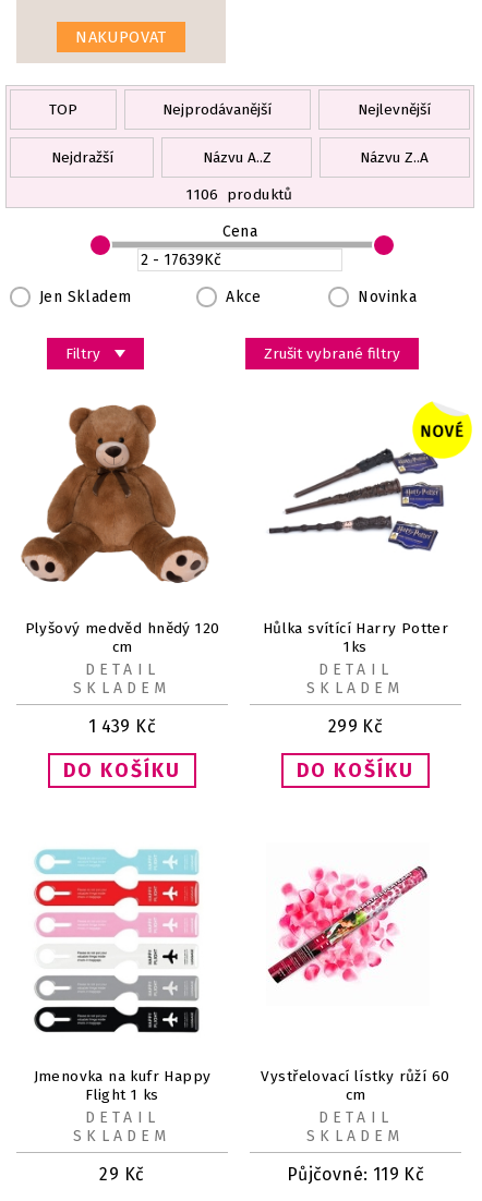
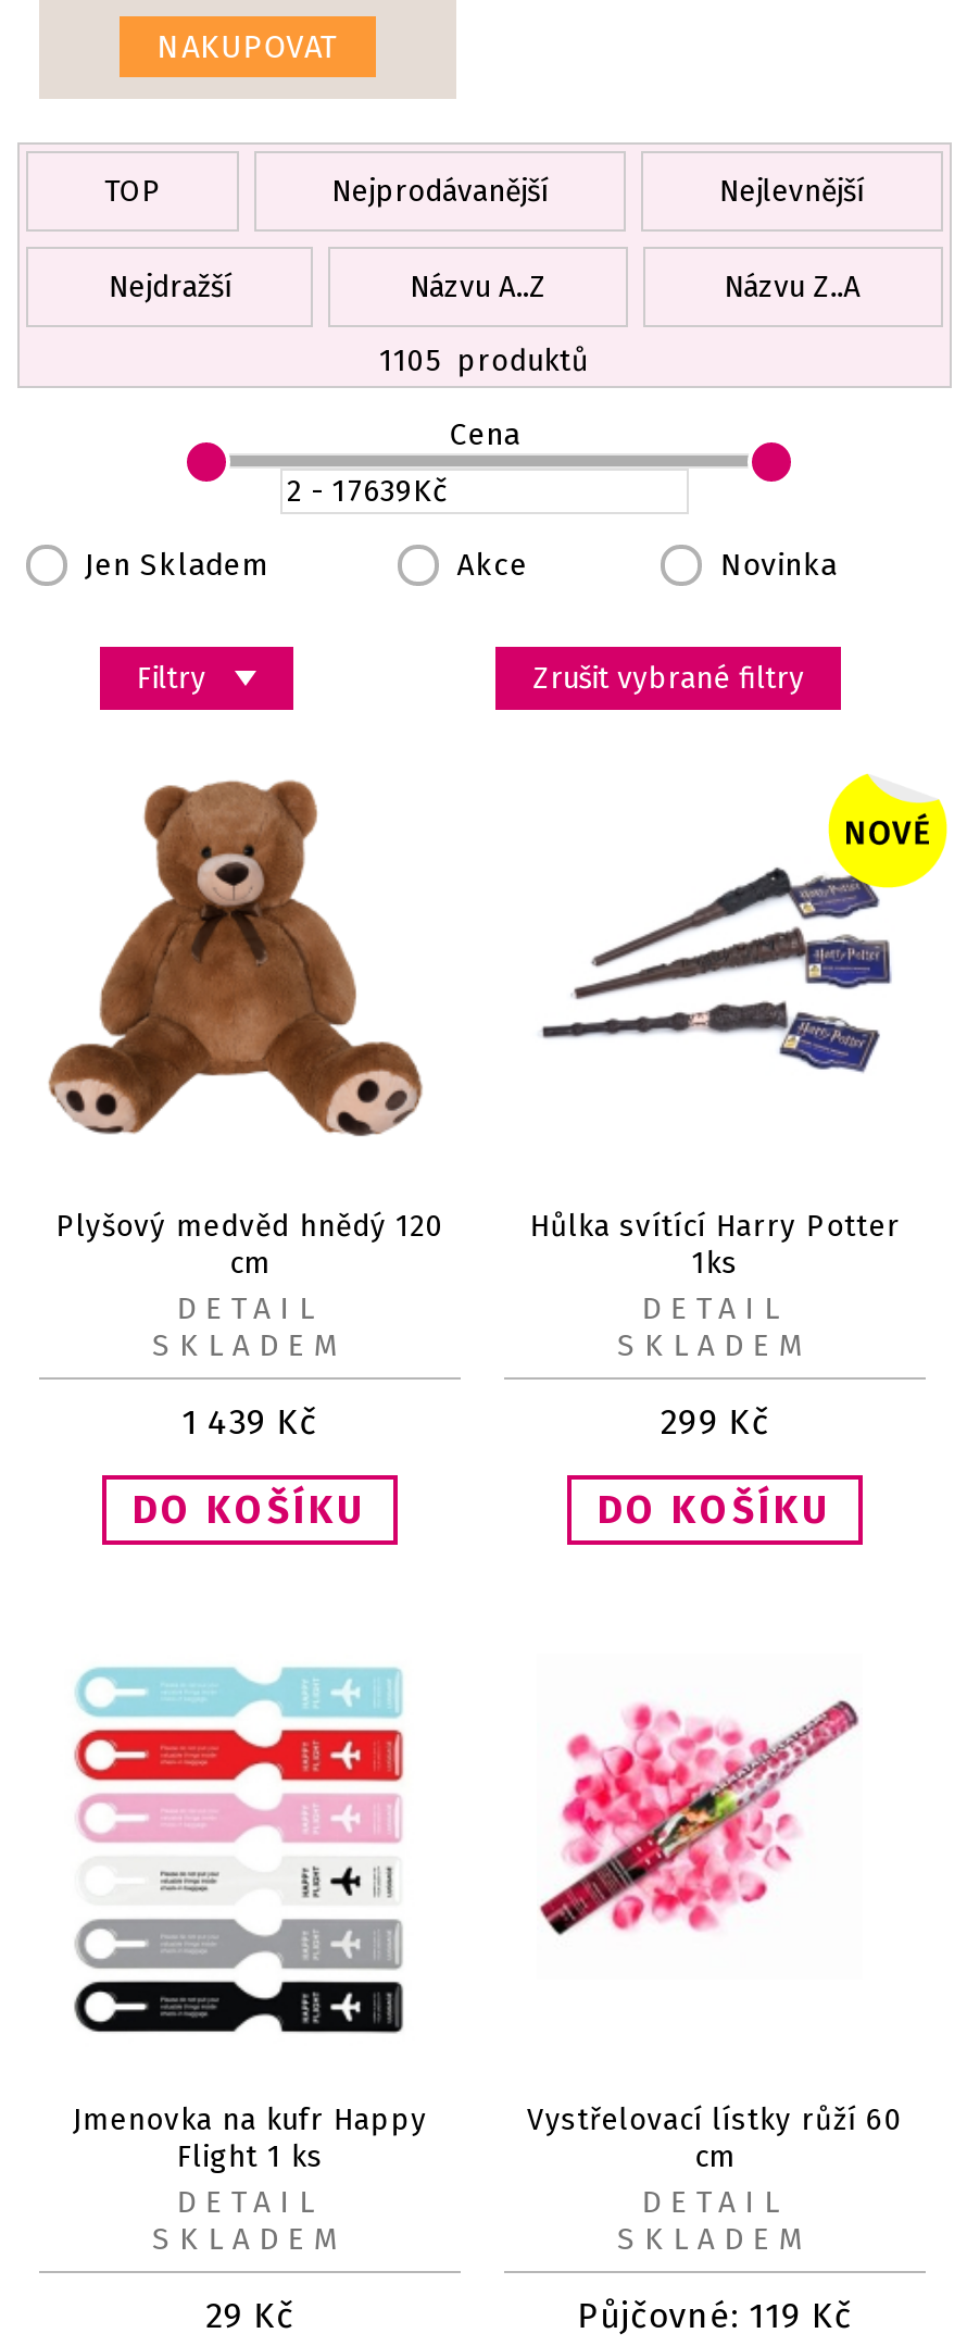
- 1106 produktů
+ 1105 produktů
